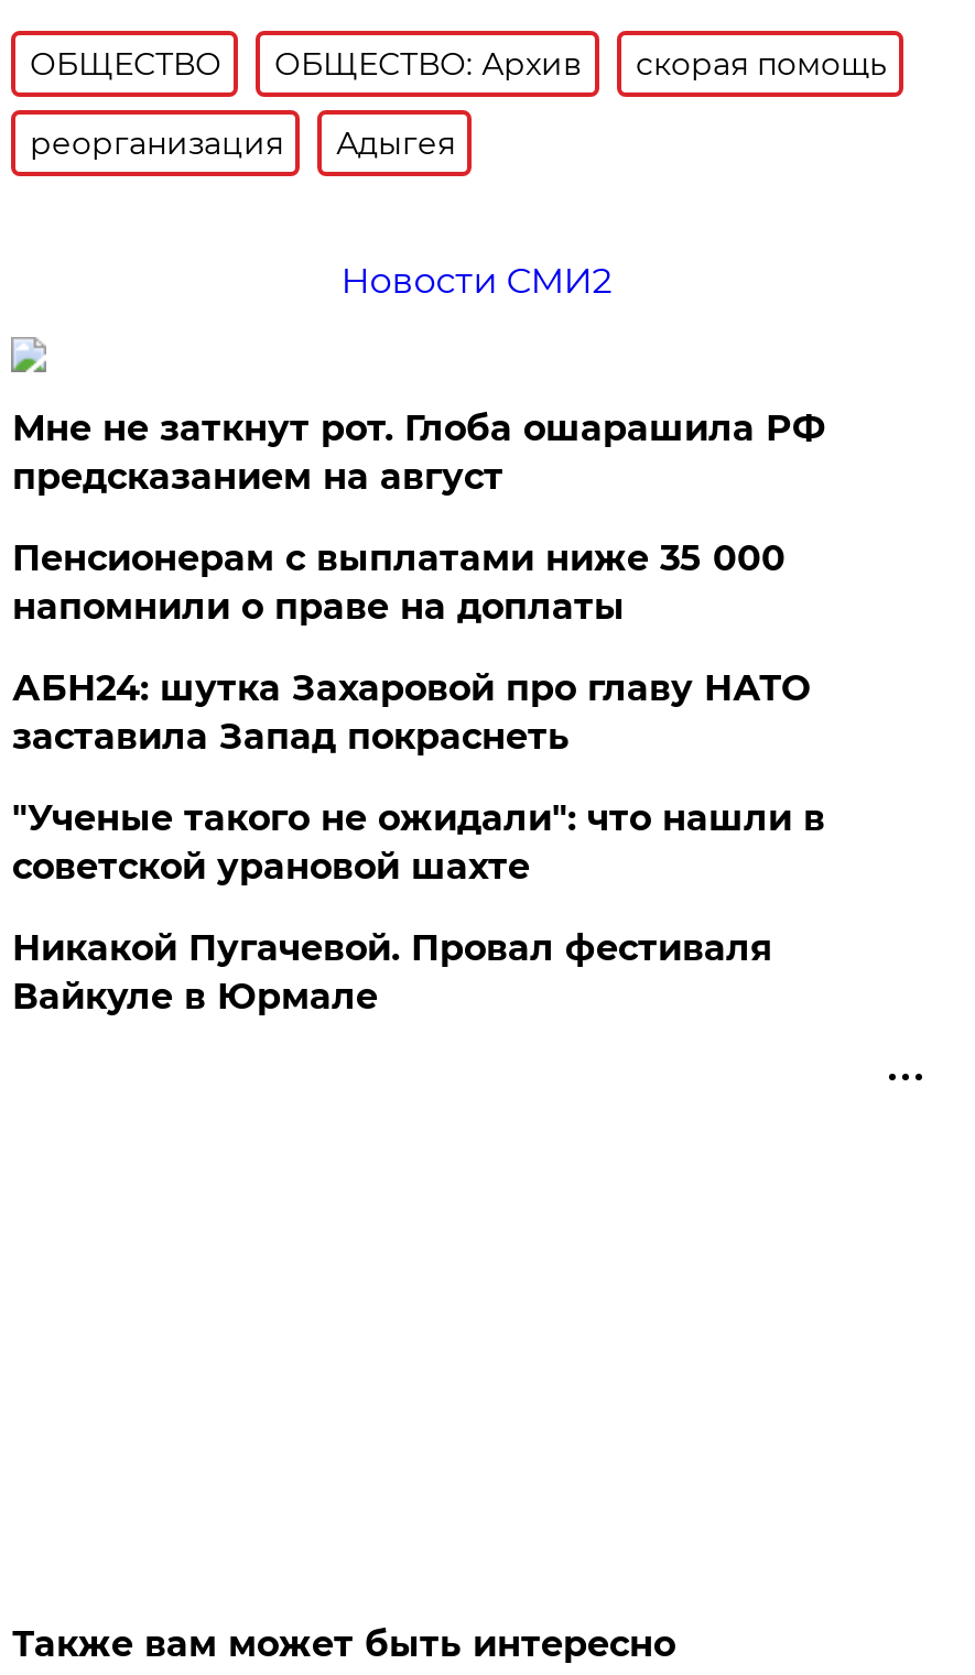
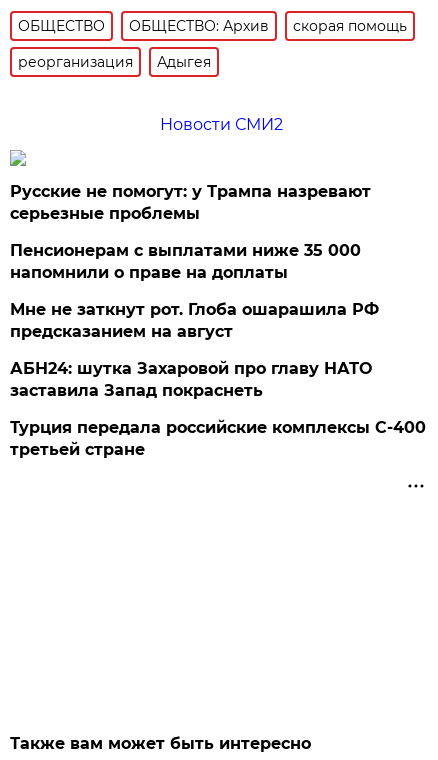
+ Русские не помогут: у Трампа назревают
+ серьезные проблемы

moved down: Мне не заткнут рот. Глоба ошарашила РФ | предсказанием на август

moved down: АБН24: шутка Захаровой про главу НАТО | заставила Запад покраснеть

- "Ученые такого не ожидали": что нашли в
- советской урановой шахте
- Никакой Пугачевой. Провал фестиваля
- Вайкуле в Юрмале
+ Турция передала российские комплексы С-400
+ третьей стране
